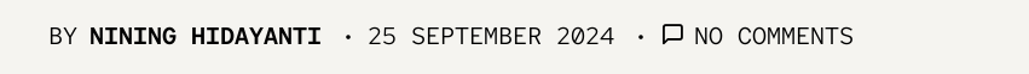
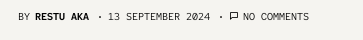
- BY NINING HIDAYANTI
- 25 SEPTEMBER 2024
+ BY RESTU AKA
+ 13 SEPTEMBER 2024
